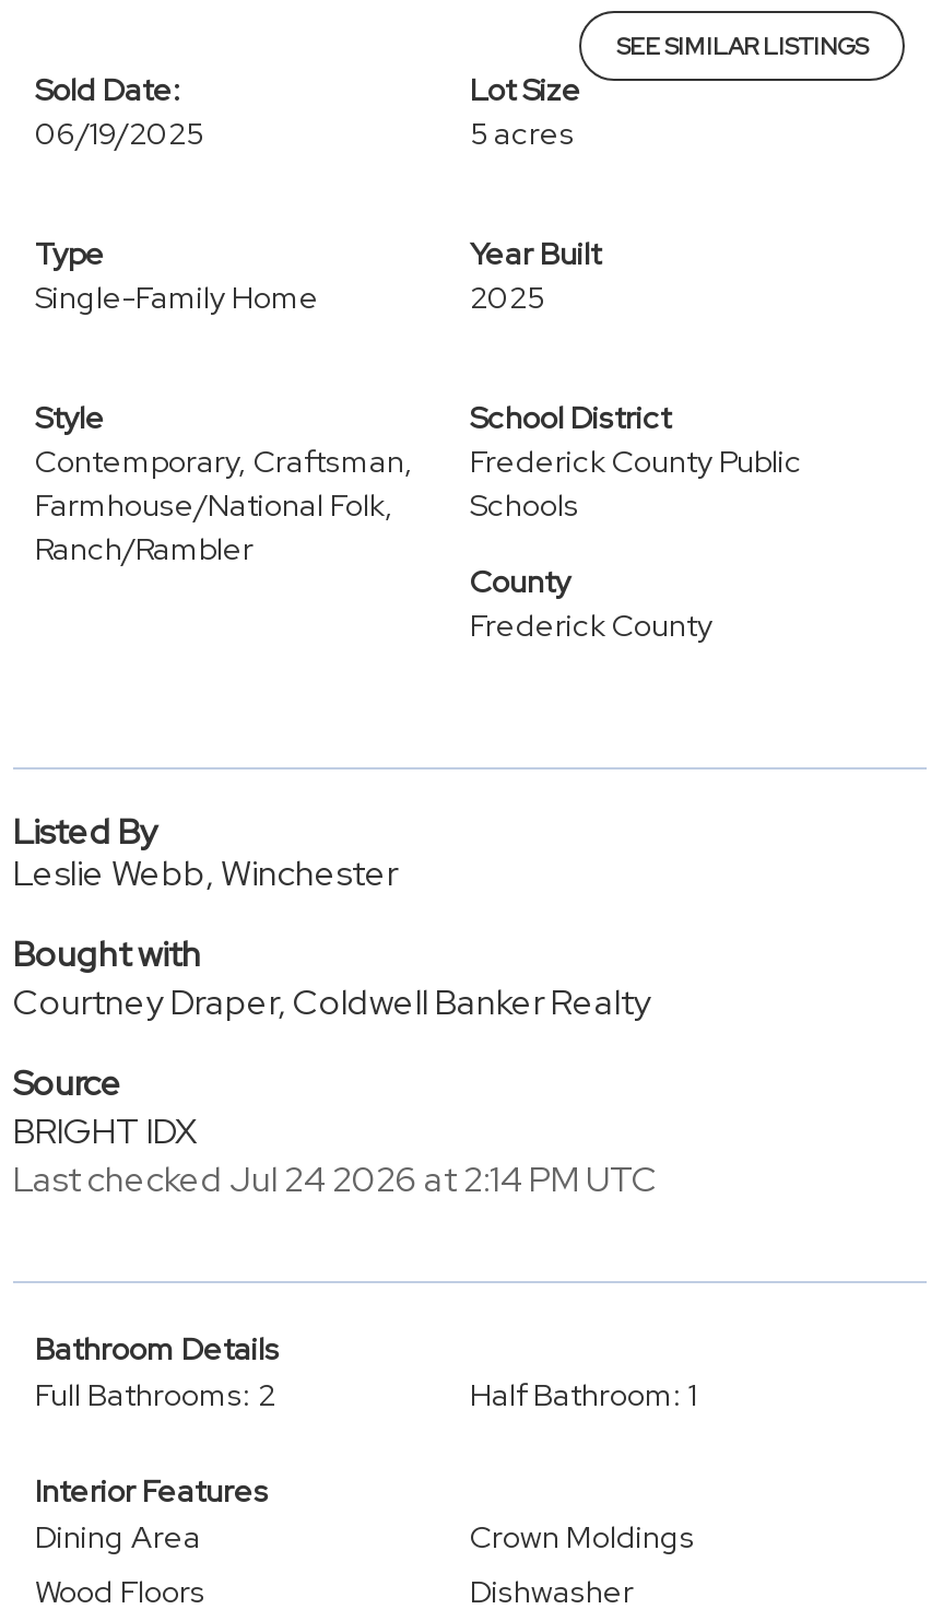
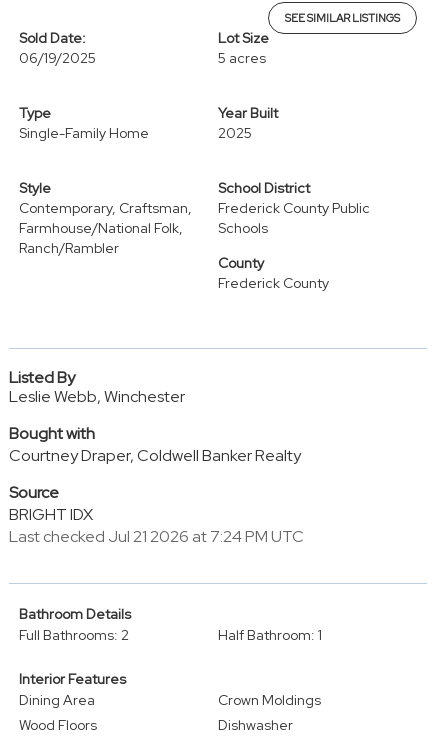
- Last checked Jul 24 2026 at 2:14 PM UTC
+ Last checked Jul 21 2026 at 7:24 PM UTC
